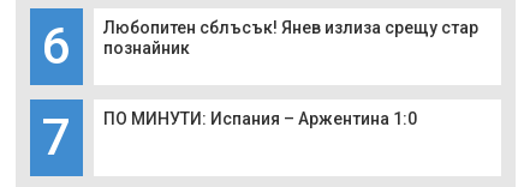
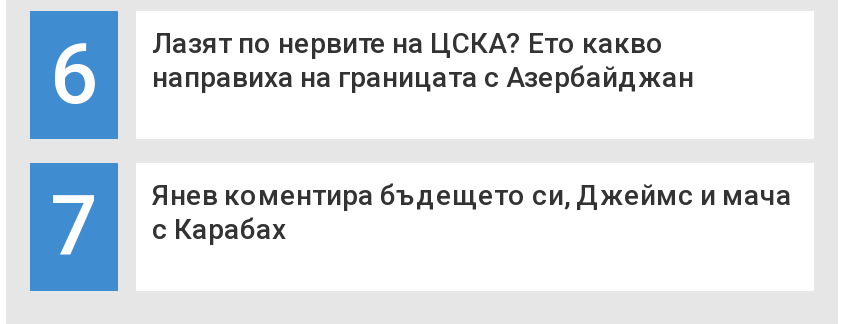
- Любопитен сблъсък! Янев излиза срещу стар
- познайник
+ Лазят по нервите на ЦСКА? Ето какво
+ направиха на границата с Азербайджан

- ПО МИНУТИ: Испания – Аржентина 1:0
+ Янев коментира бъдещето си, Джеймс и мача
+ с Карабах
